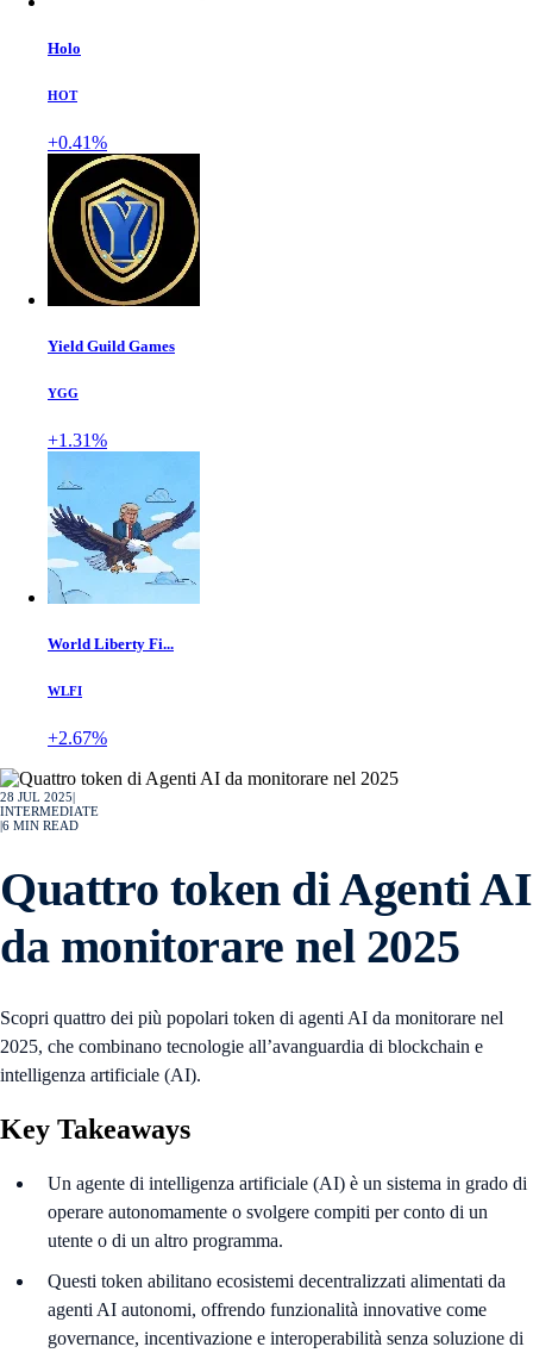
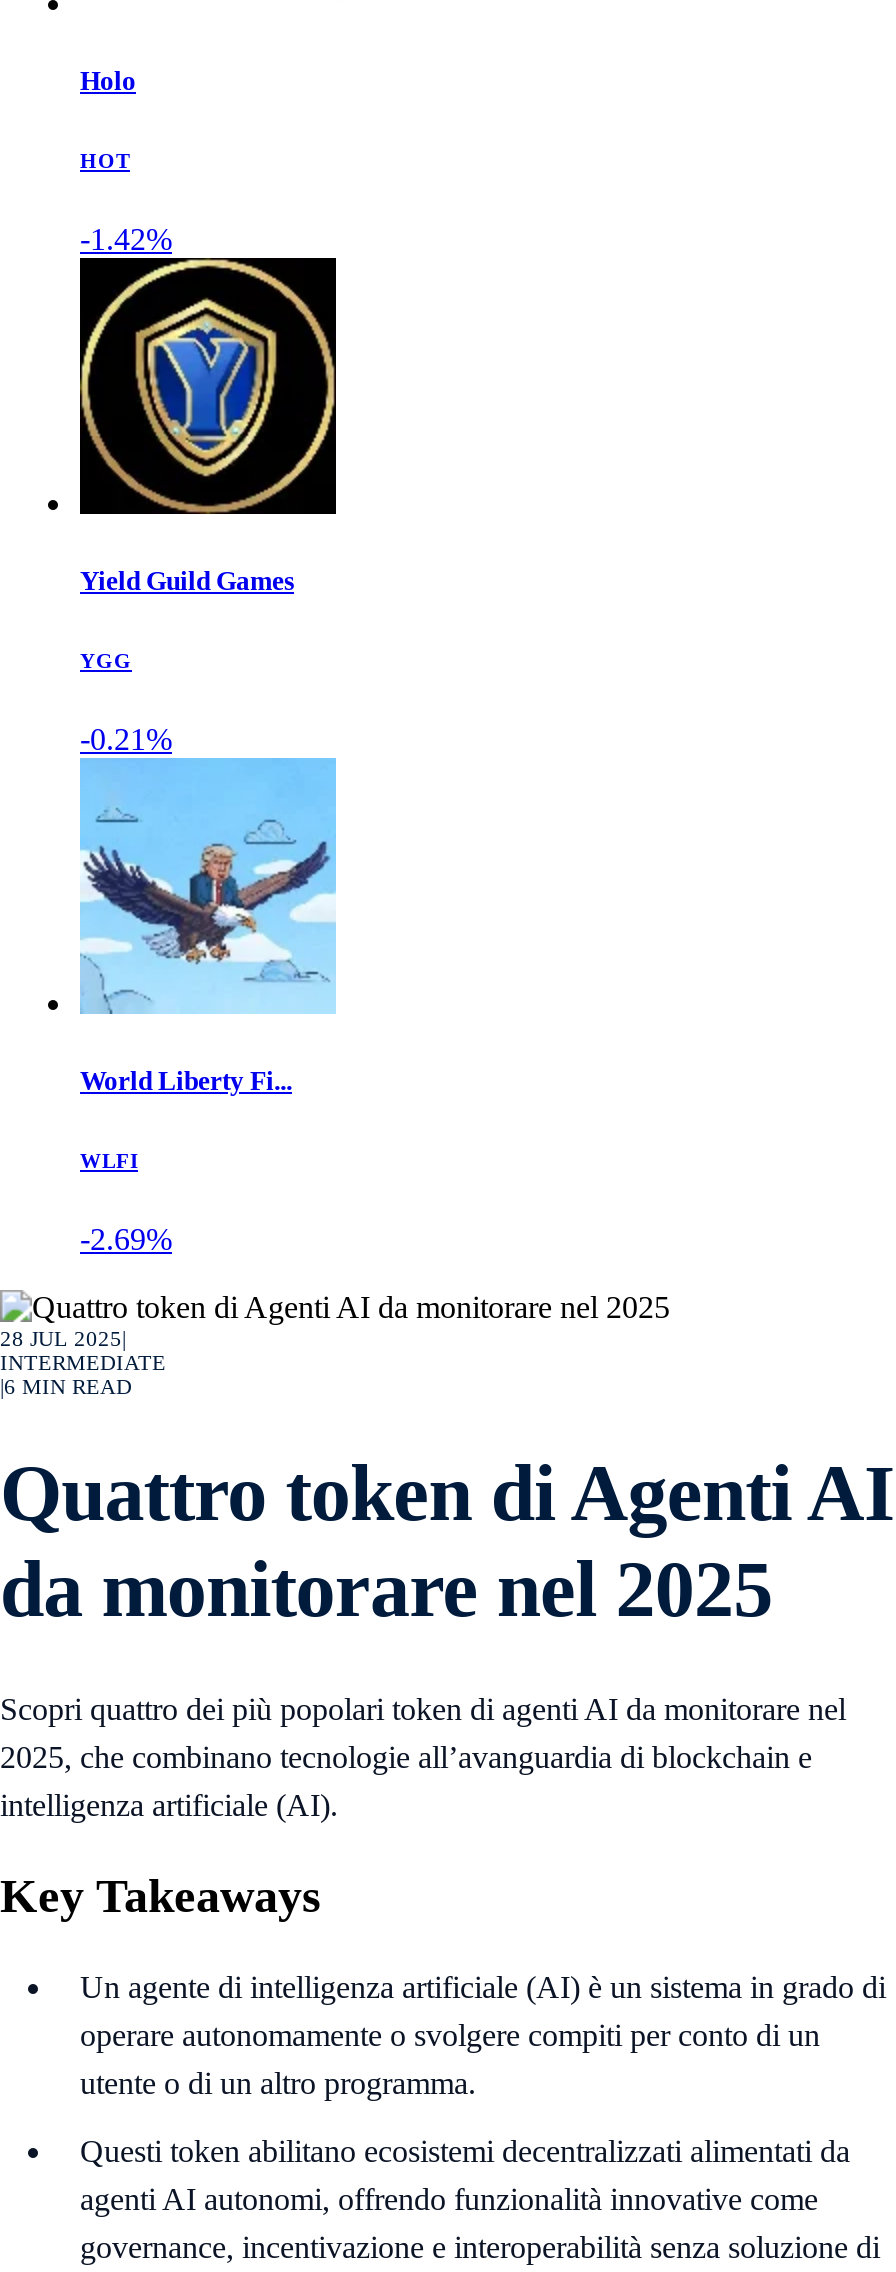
- +0.41%
+ -1.42%

- +1.31%
+ -0.21%

- +2.67%
+ -2.69%
